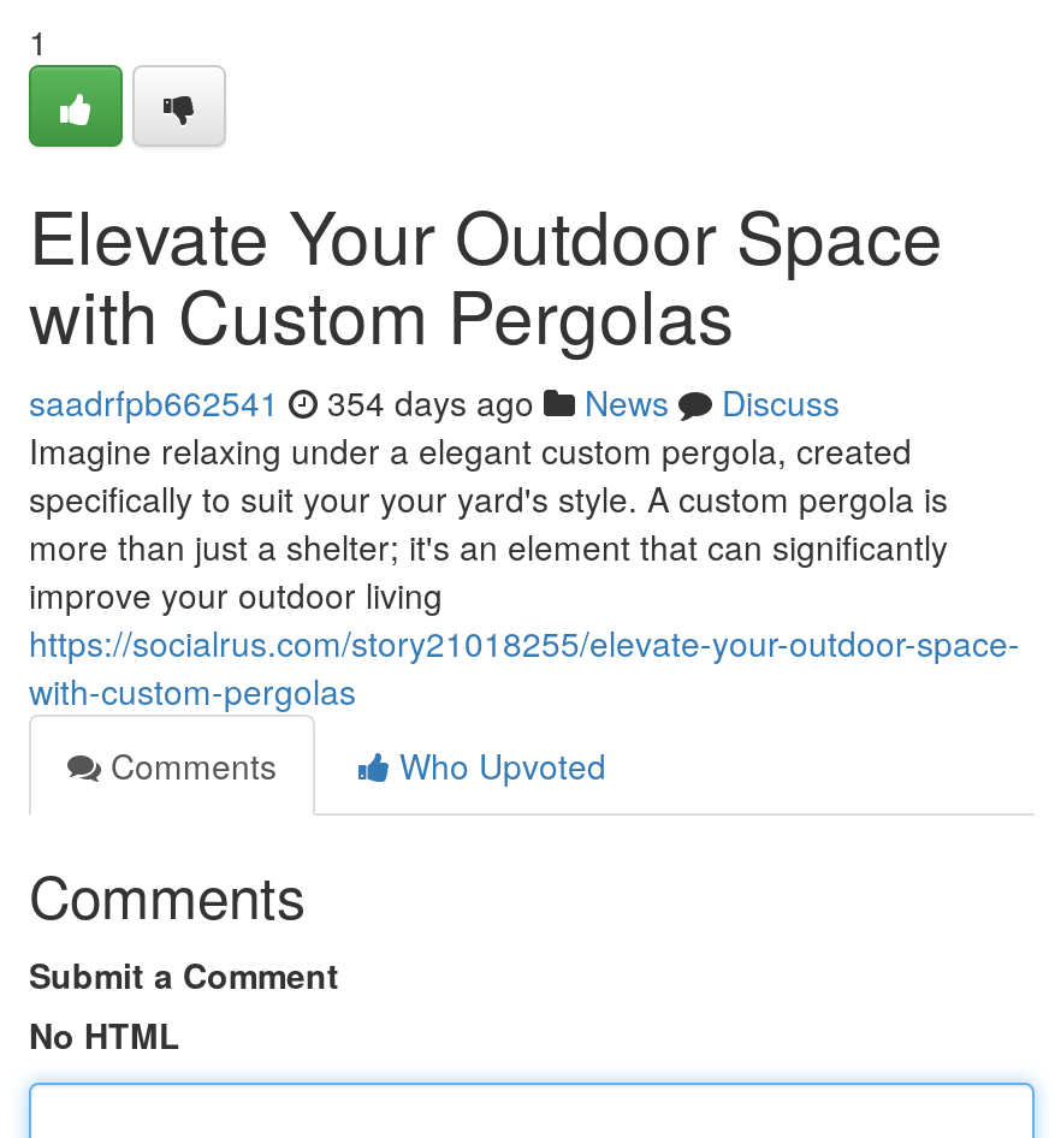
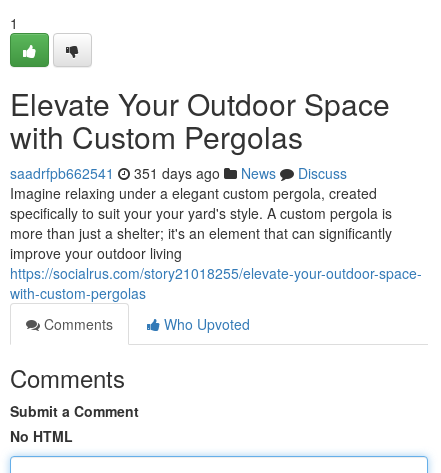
- saadrfpb662541 354 days ago News Discuss
+ saadrfpb662541 351 days ago News Discuss
